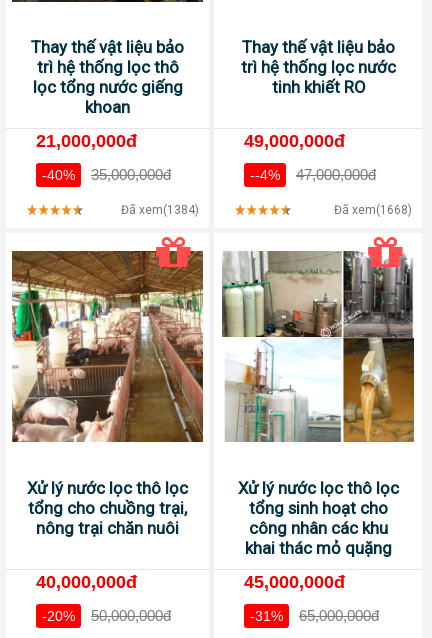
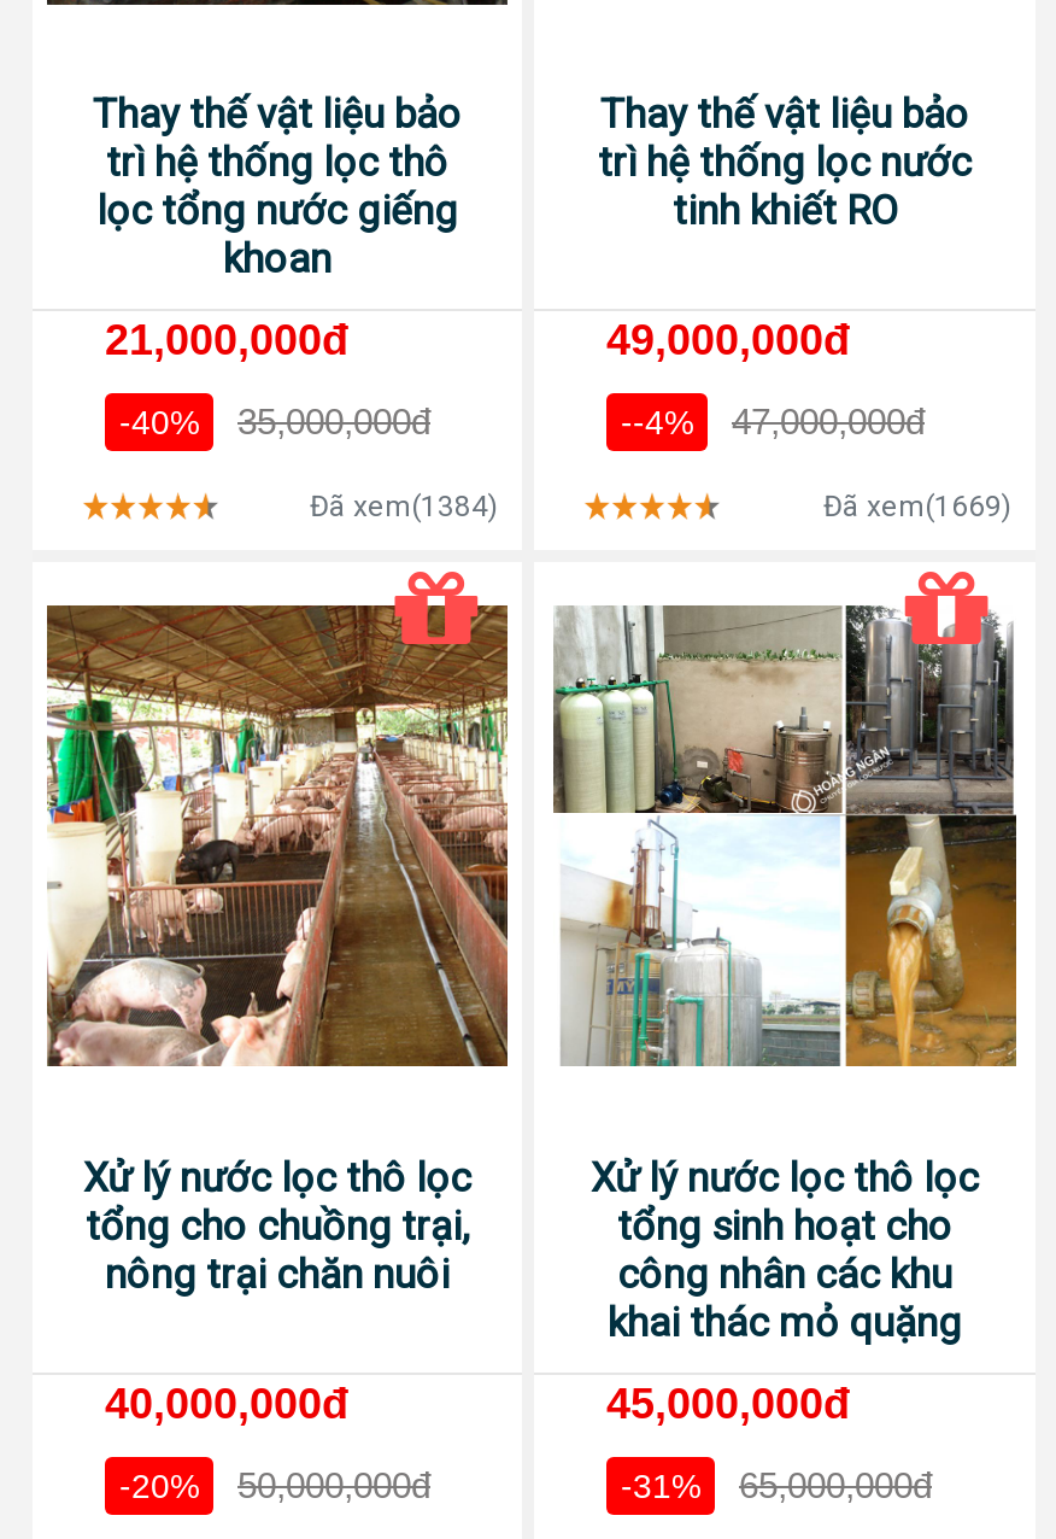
- Đã xem(1668)
+ Đã xem(1669)
